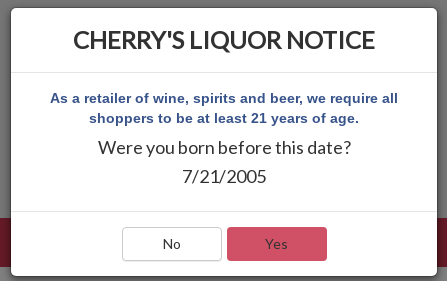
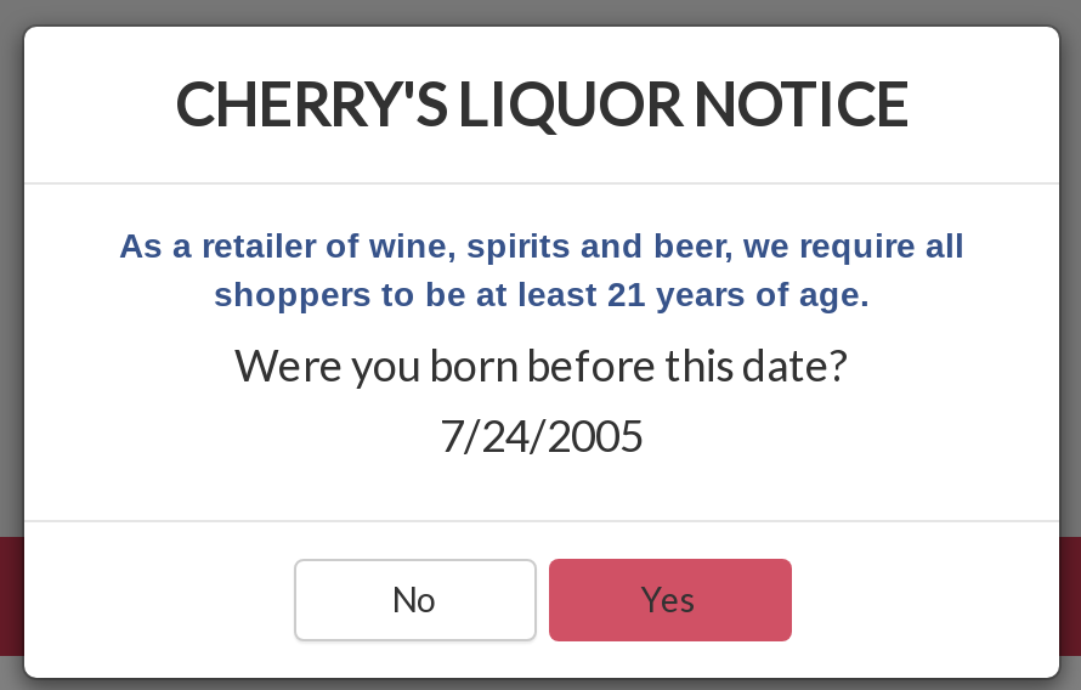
- 7/21/2005
+ 7/24/2005
